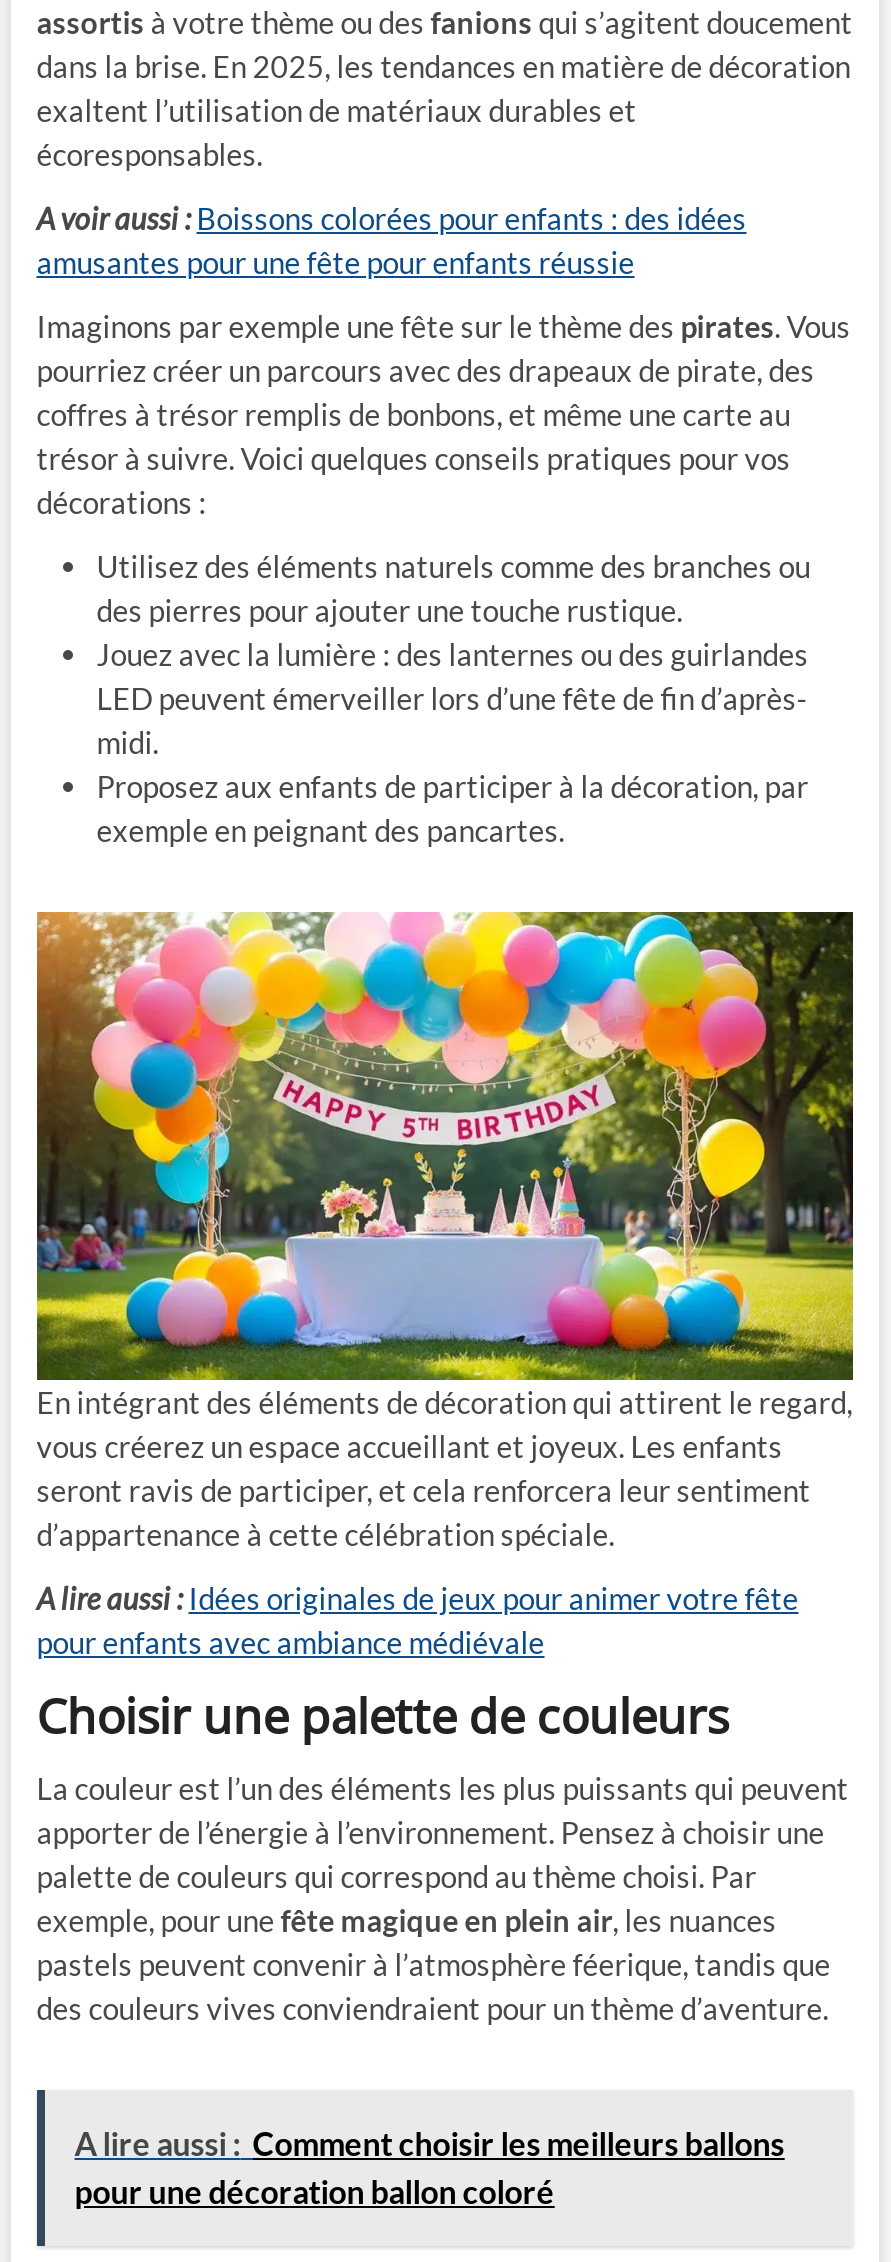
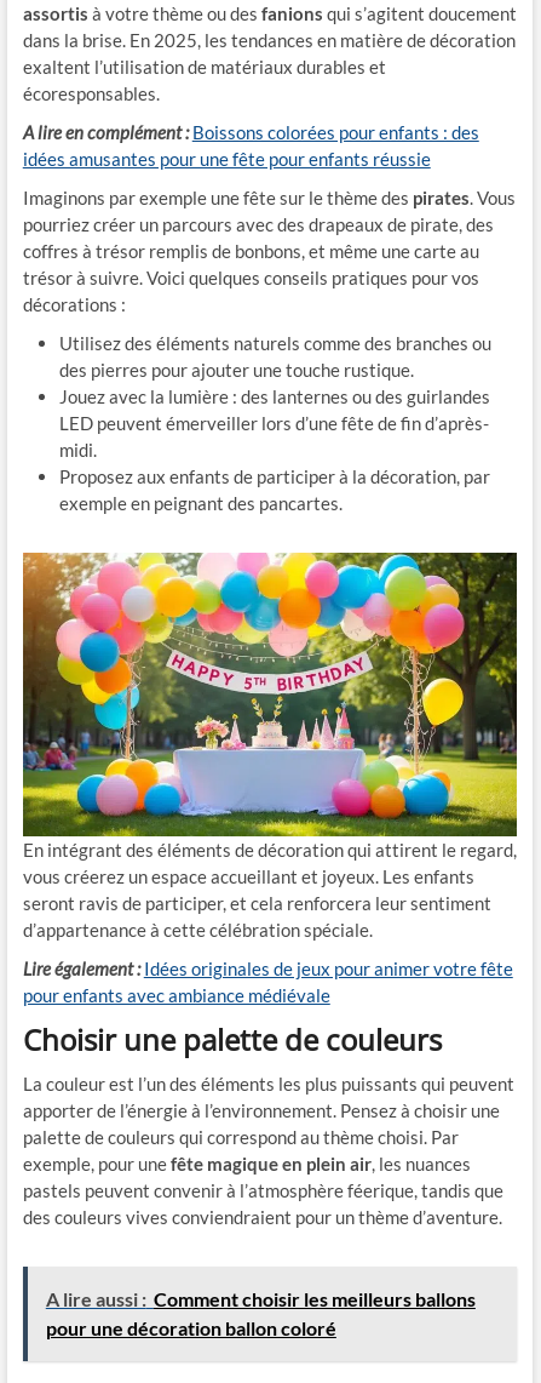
- A voir aussi : Boissons colorées pour enfants : des idées
- amusantes pour une fête pour enfants réussie
+ A lire en complément : Boissons colorées pour enfants : des
+ idées amusantes pour une fête pour enfants réussie

- A lire aussi : Idées originales de jeux pour animer votre fête
+ Lire également : Idées originales de jeux pour animer votre fête
